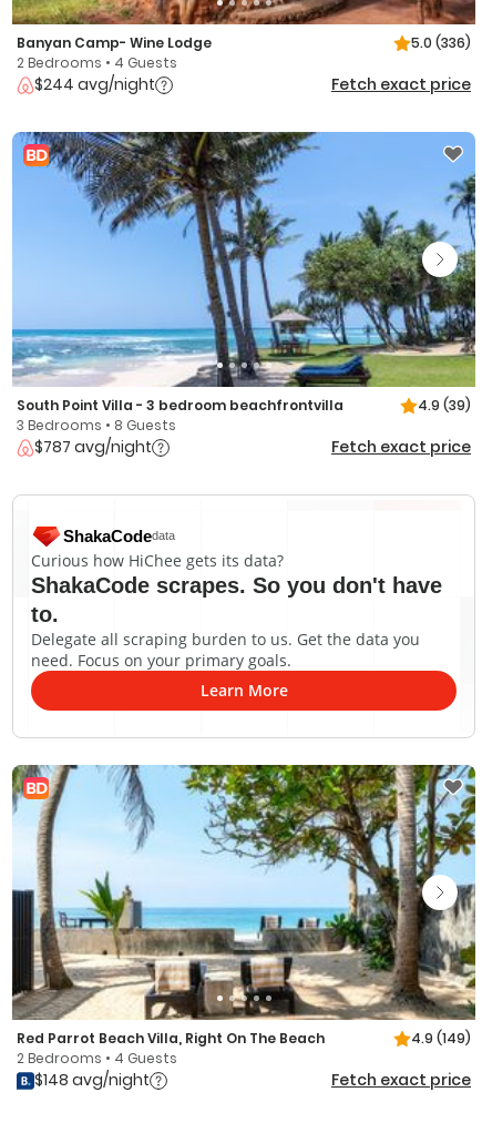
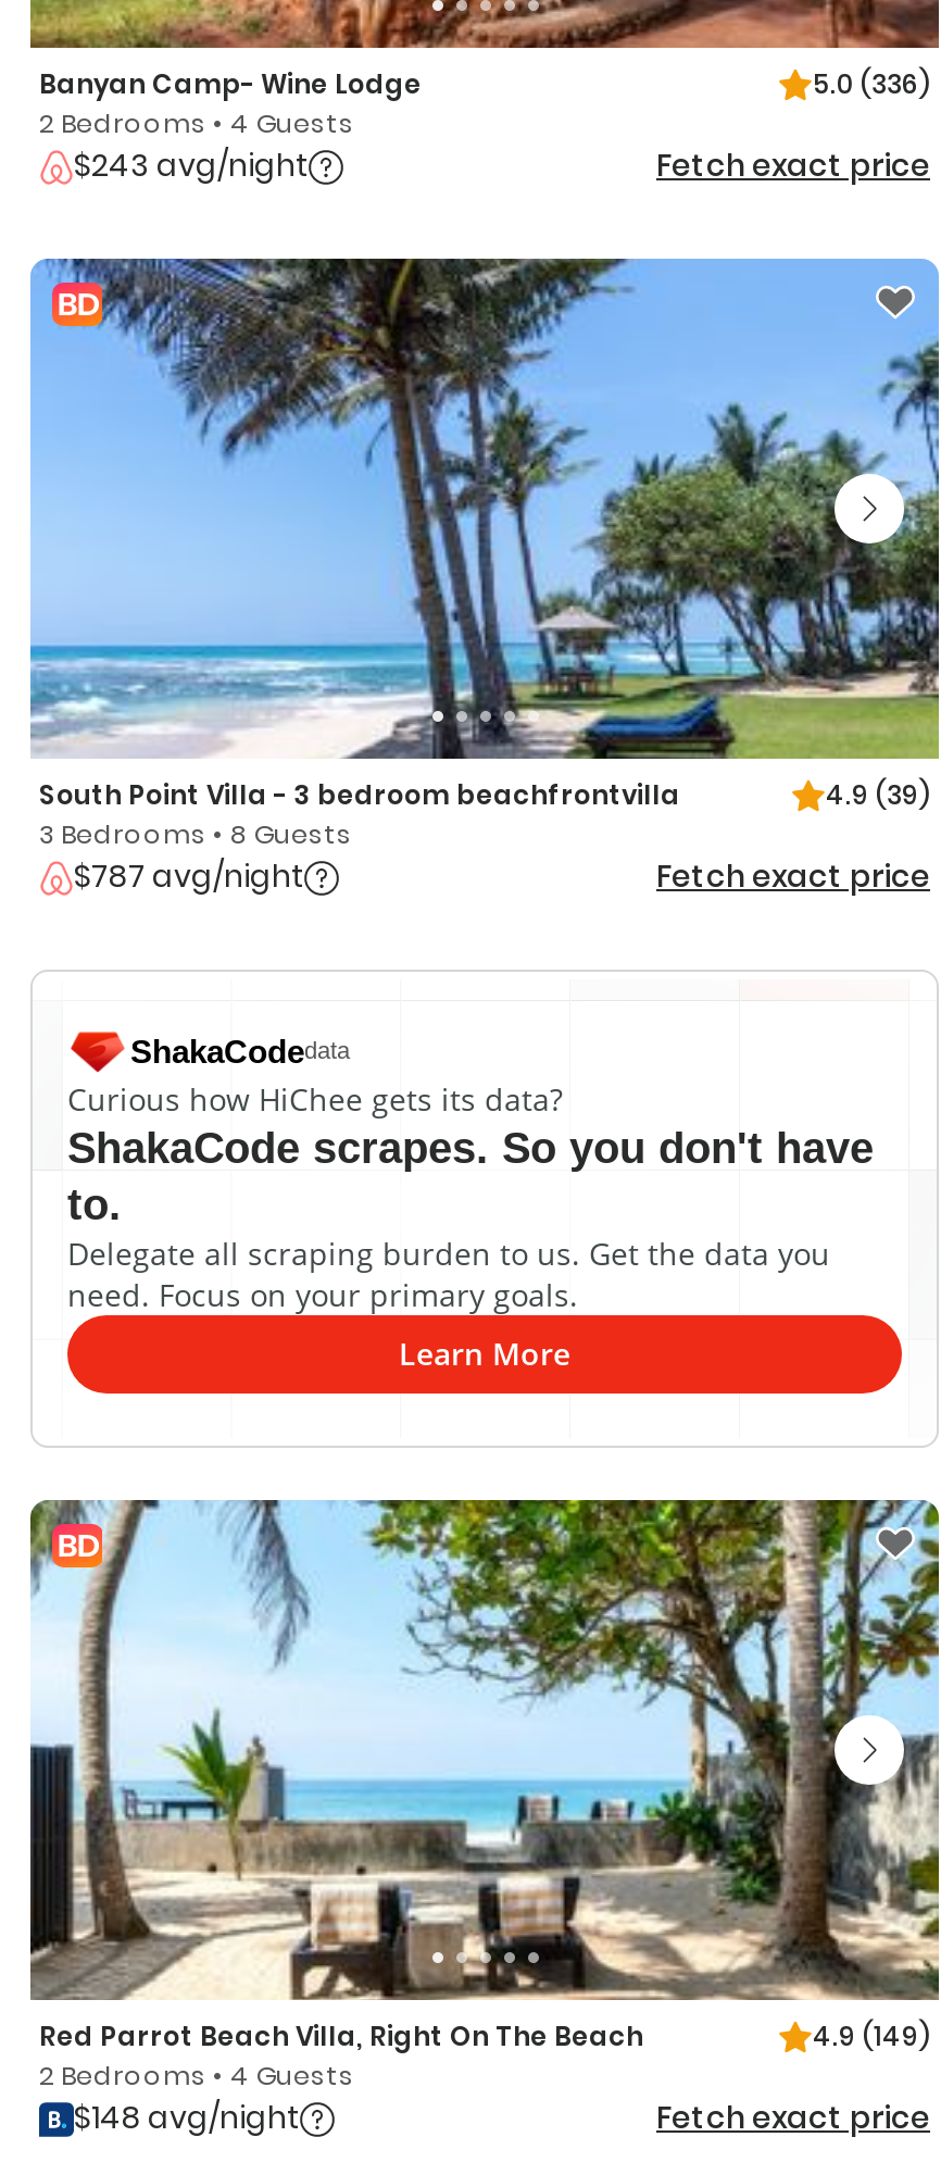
- $244 avg/night
+ $243 avg/night
